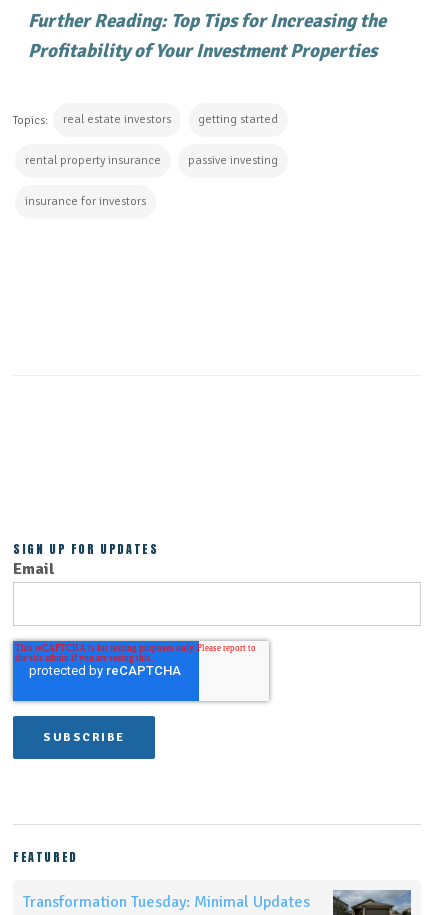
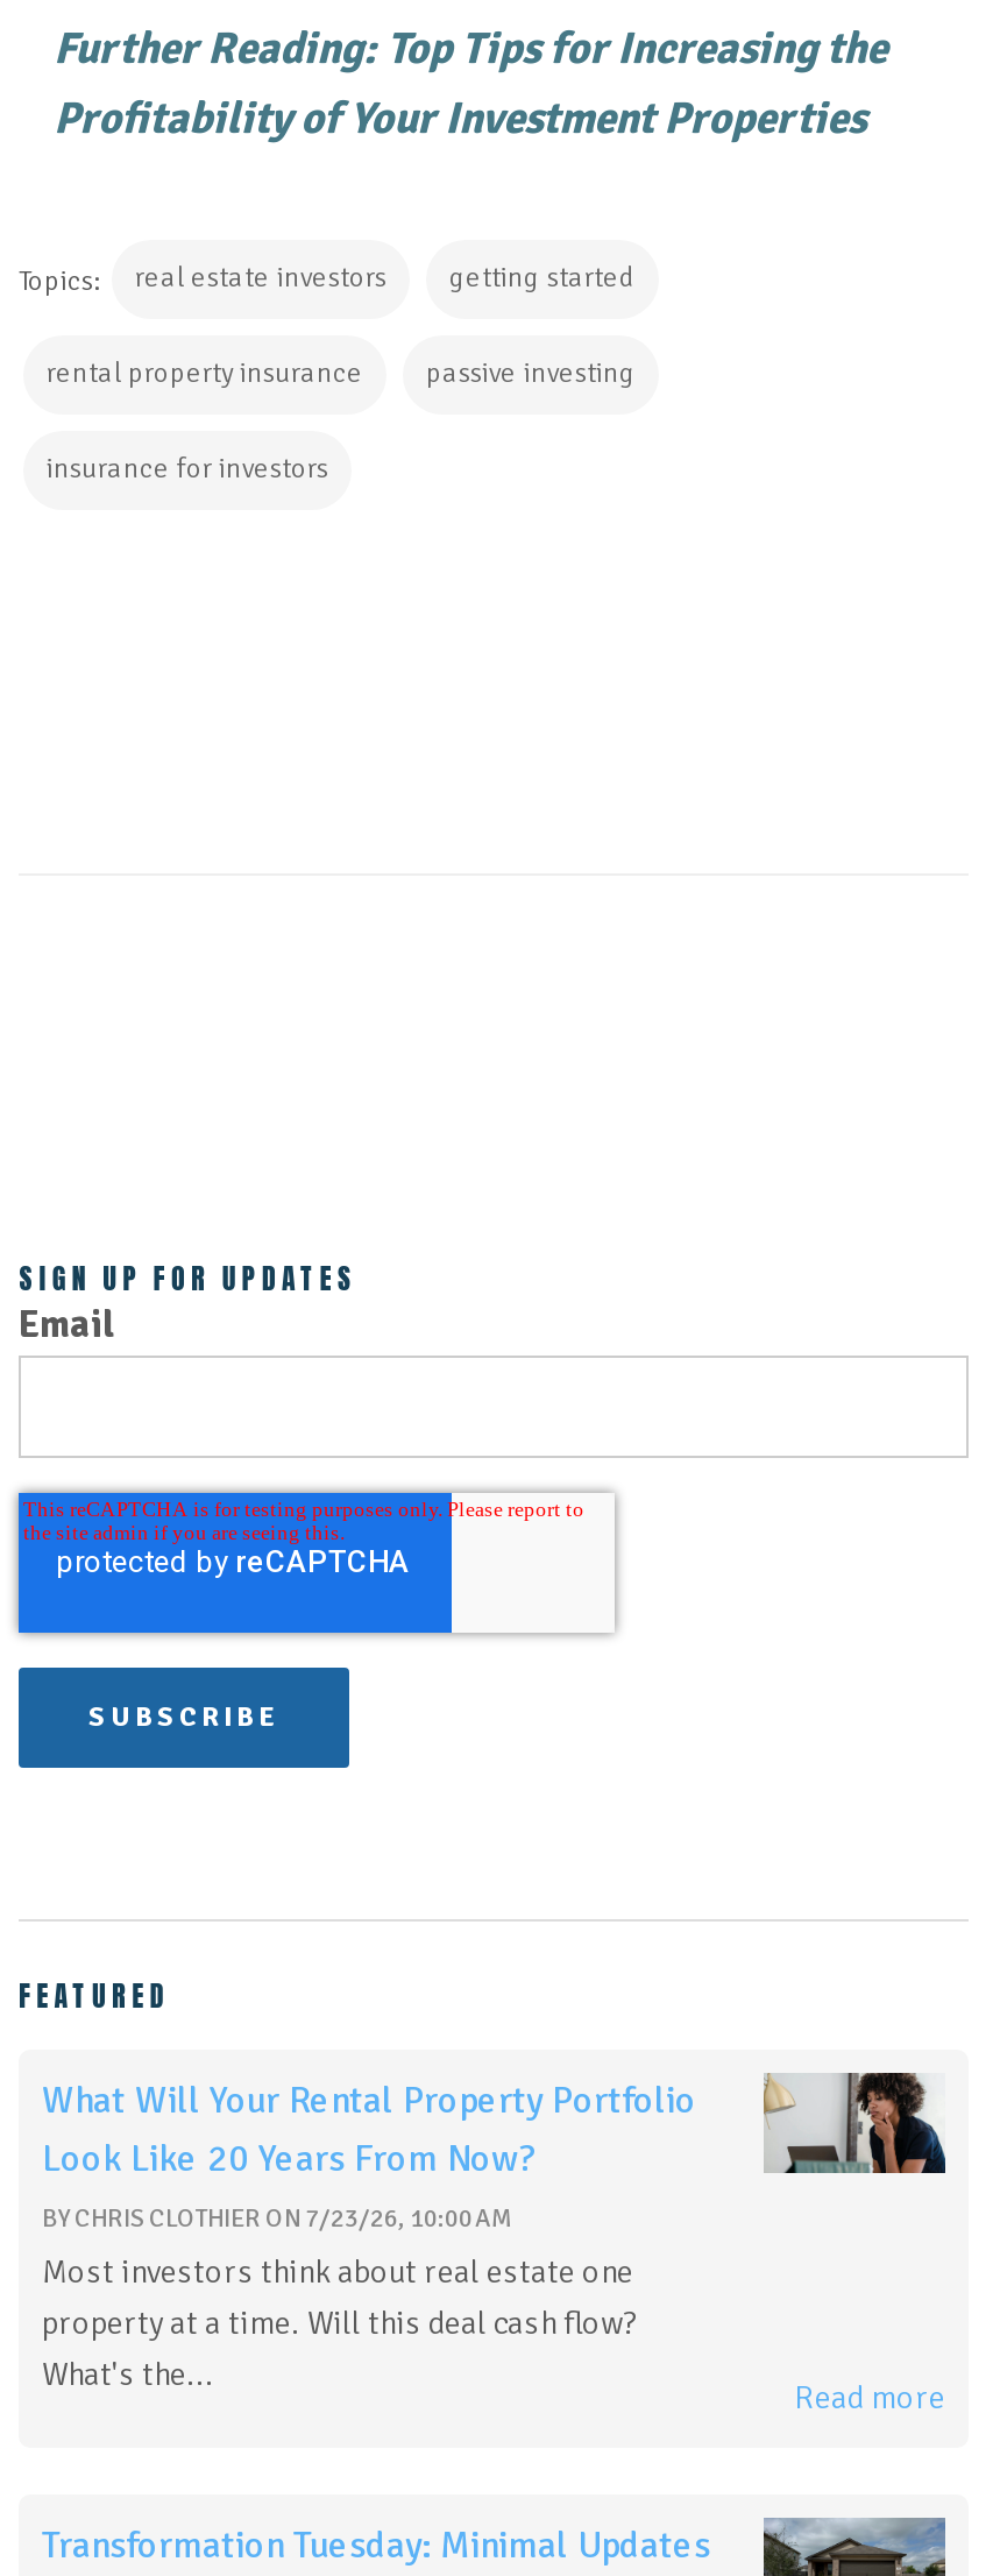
+ [image]
+ What Will Your Rental Property Portfolio
+ Look Like 20 Years From Now?
+ BYCHRIS CLOTHIER ON 7/23/26, 10:00 AM
+ Most investors think about real estate one
+ property at a time. Will this deal cash flow?
+ What's the...
+ Read more
